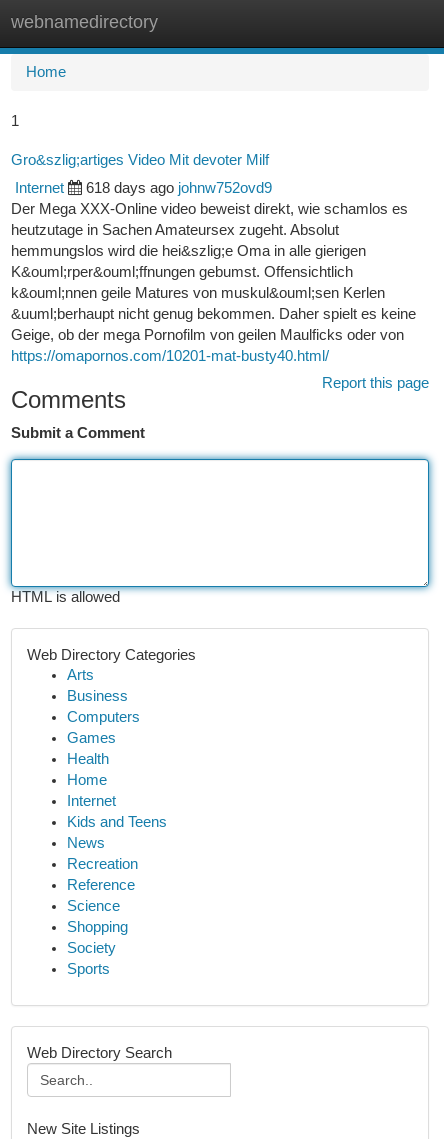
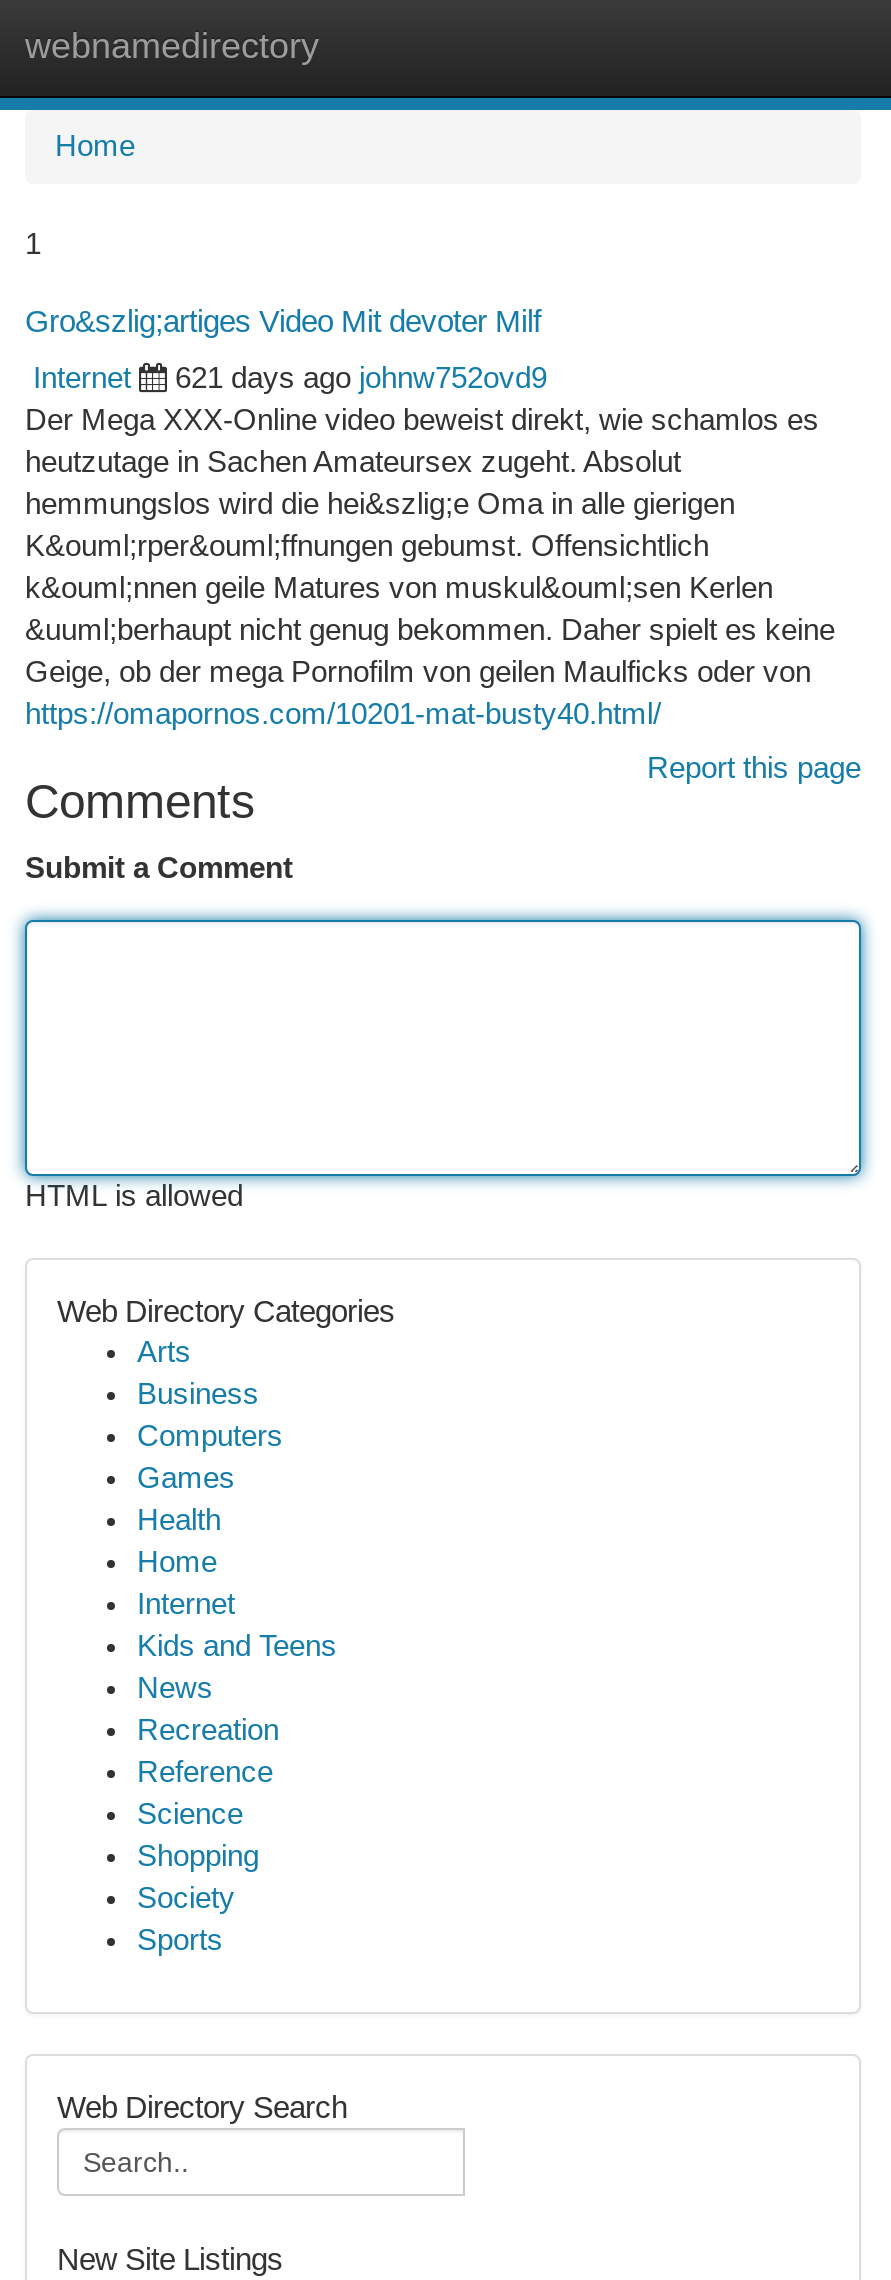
- 618 days ago johnw752ovd9
+ 621 days ago johnw752ovd9
